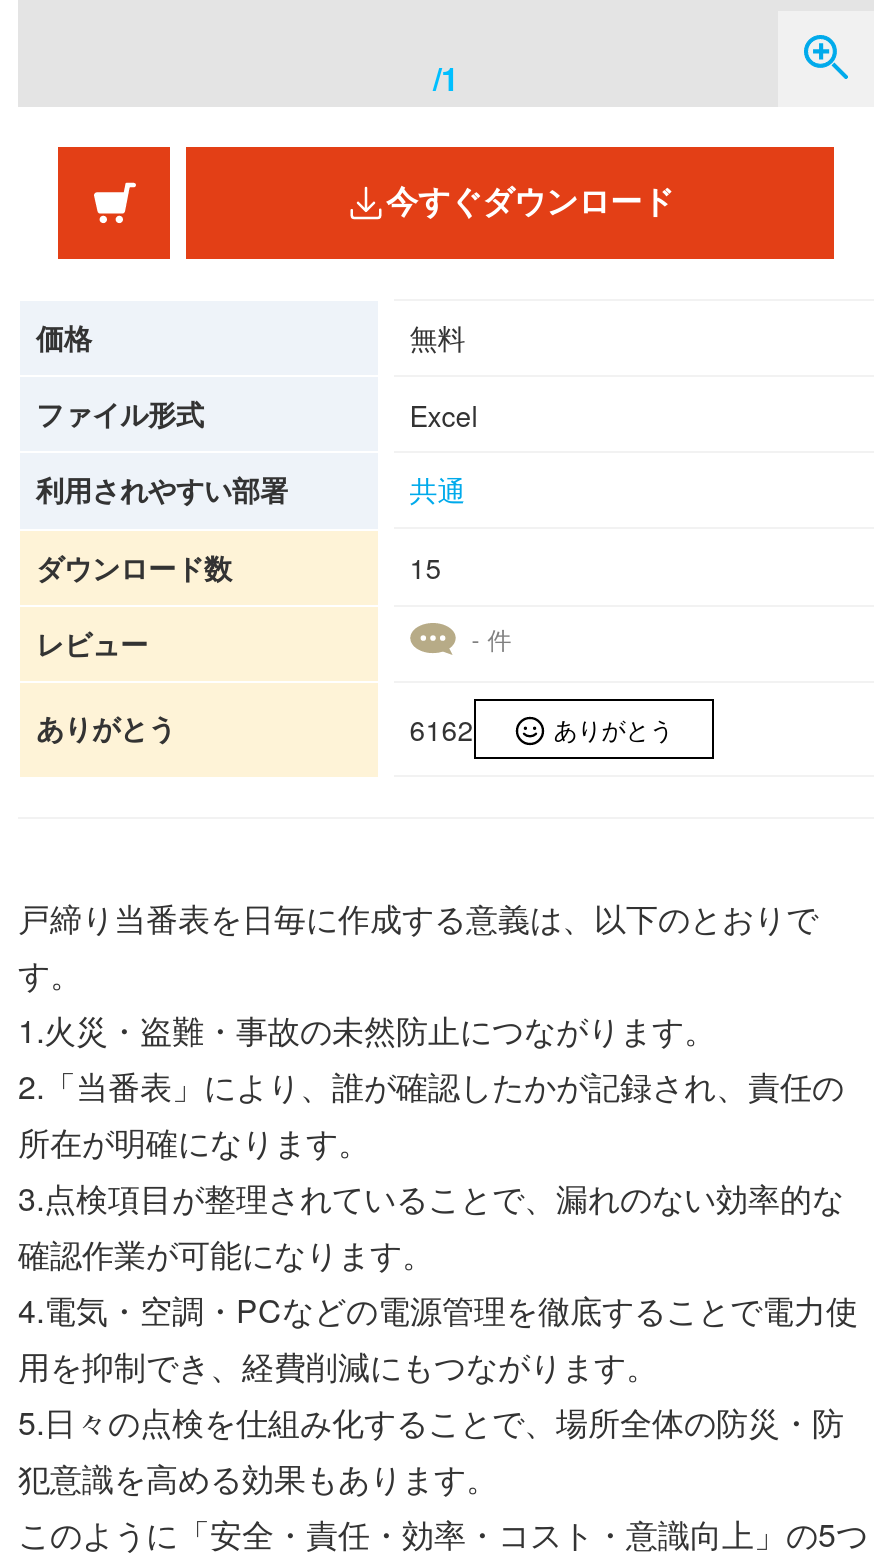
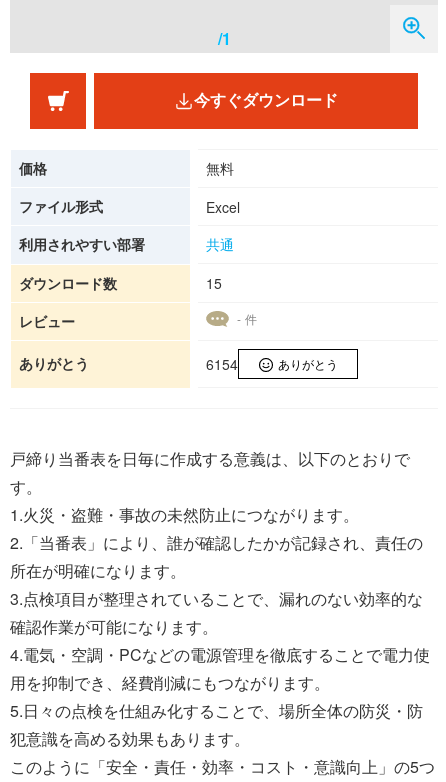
- 6162
+ 6154
